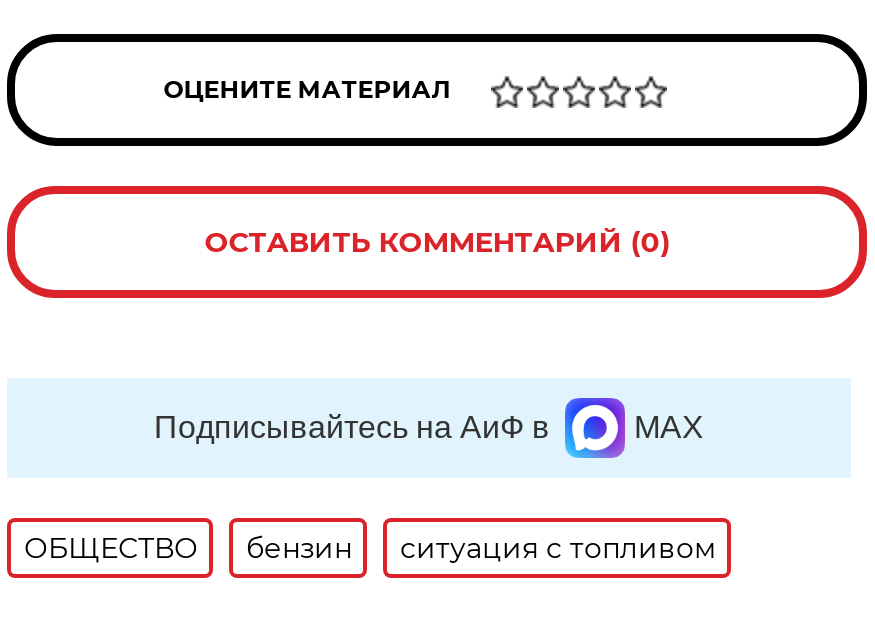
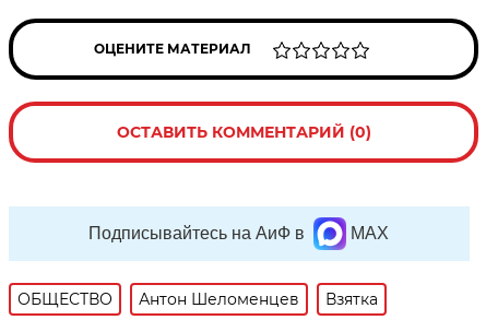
- бензин
- ситуация с топливом
+ Антон Шеломенцев
+ Взятка
